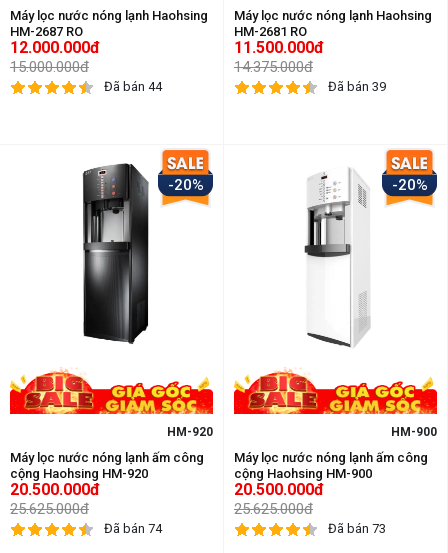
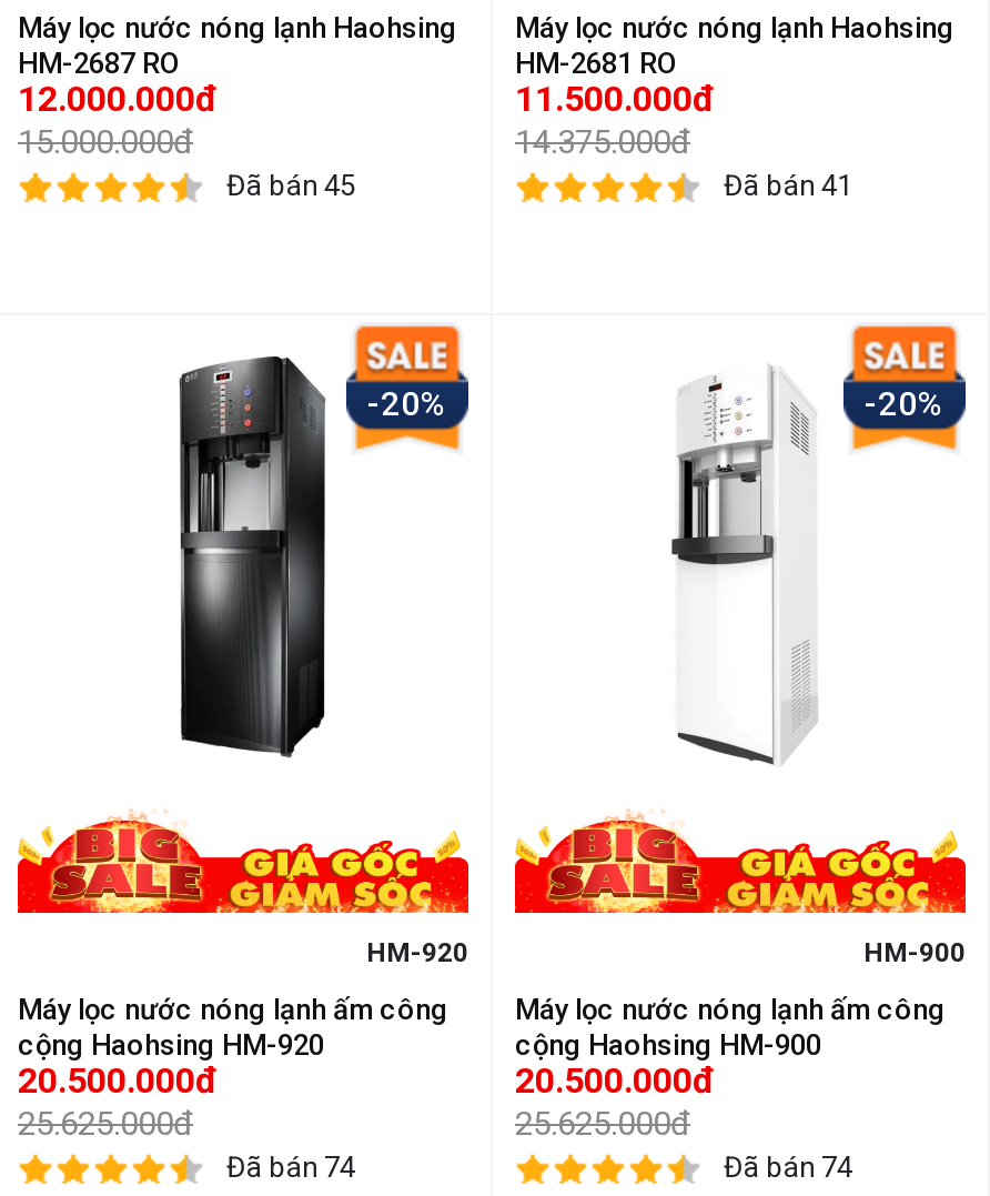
- Đã bán 44
+ Đã bán 45

- Đã bán 39
+ Đã bán 41

- Đã bán 73
+ Đã bán 74
